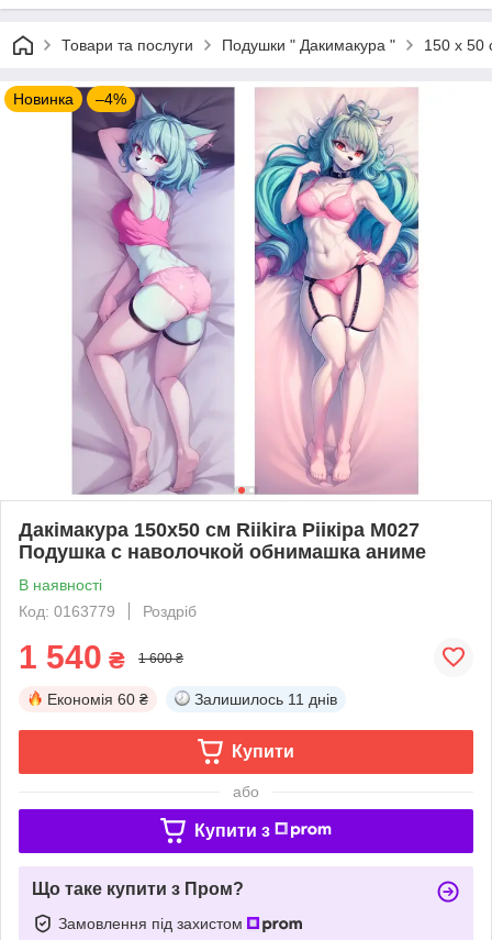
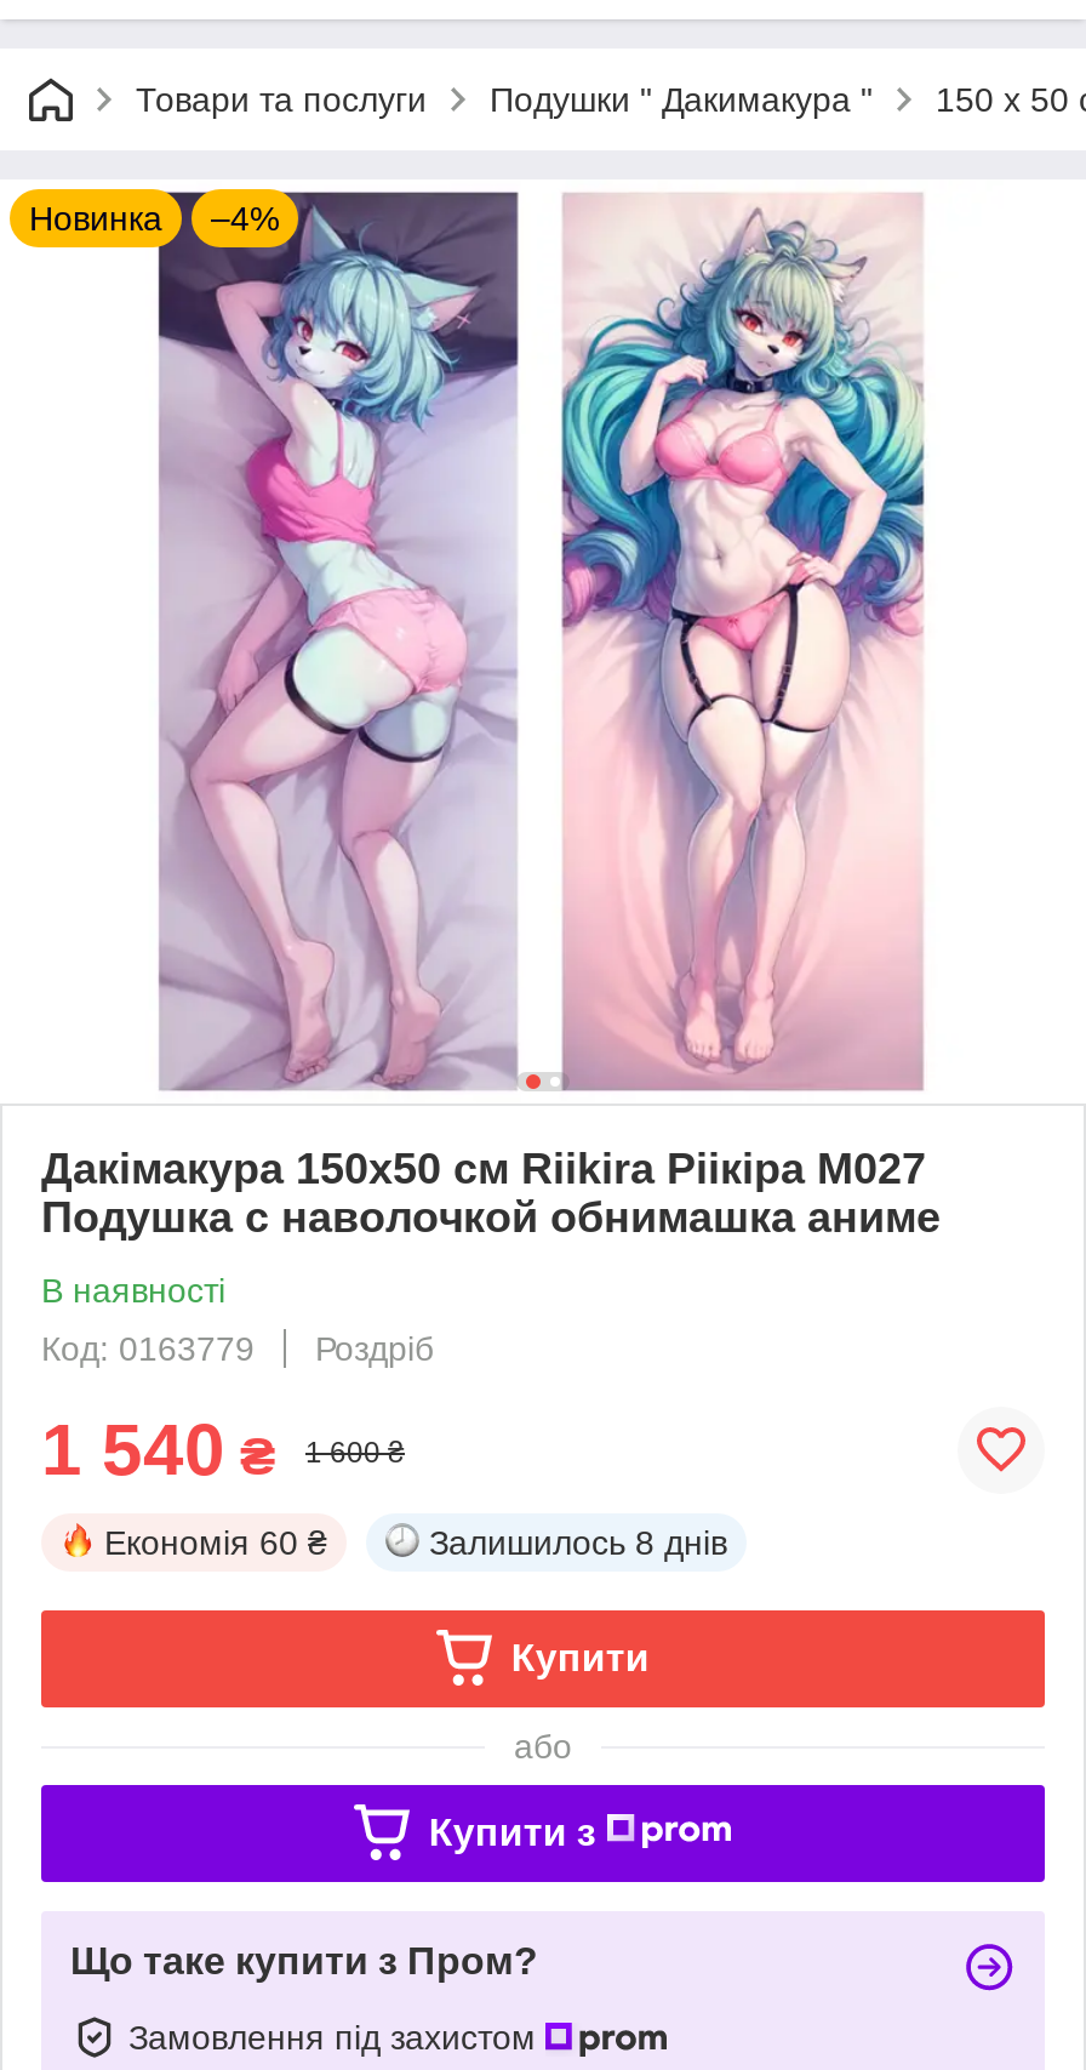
- Залишилось 11 днів
+ Залишилось 8 днів
